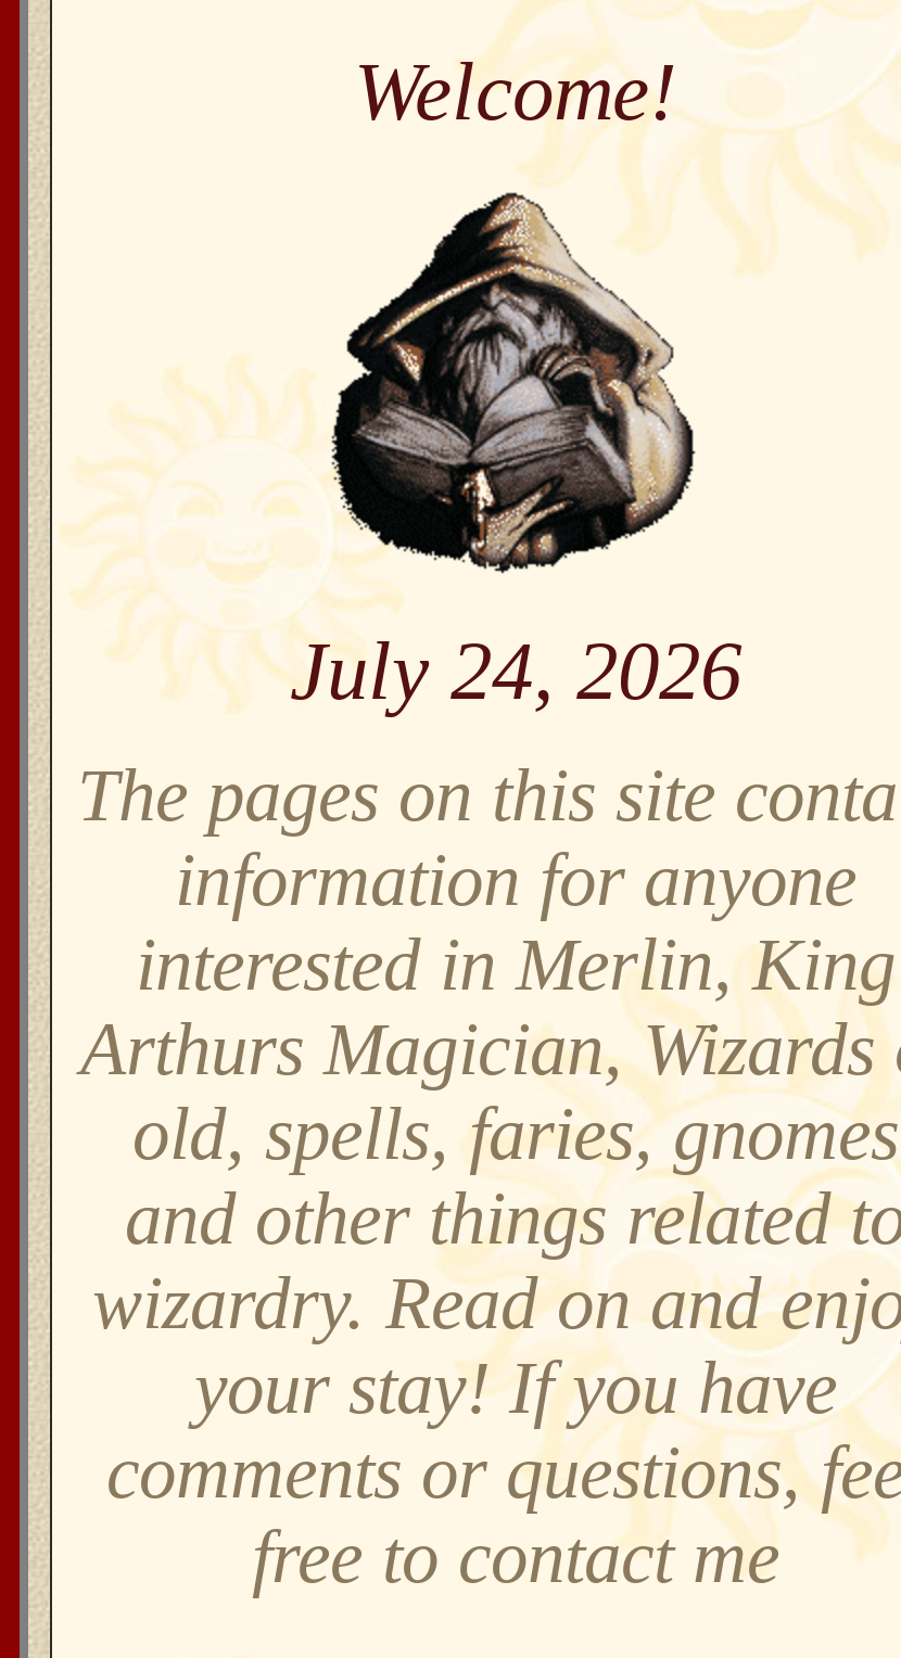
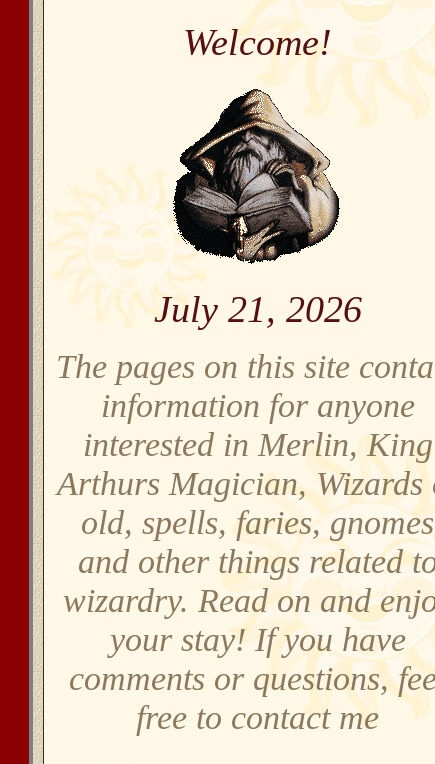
- July 24, 2026
+ July 21, 2026
